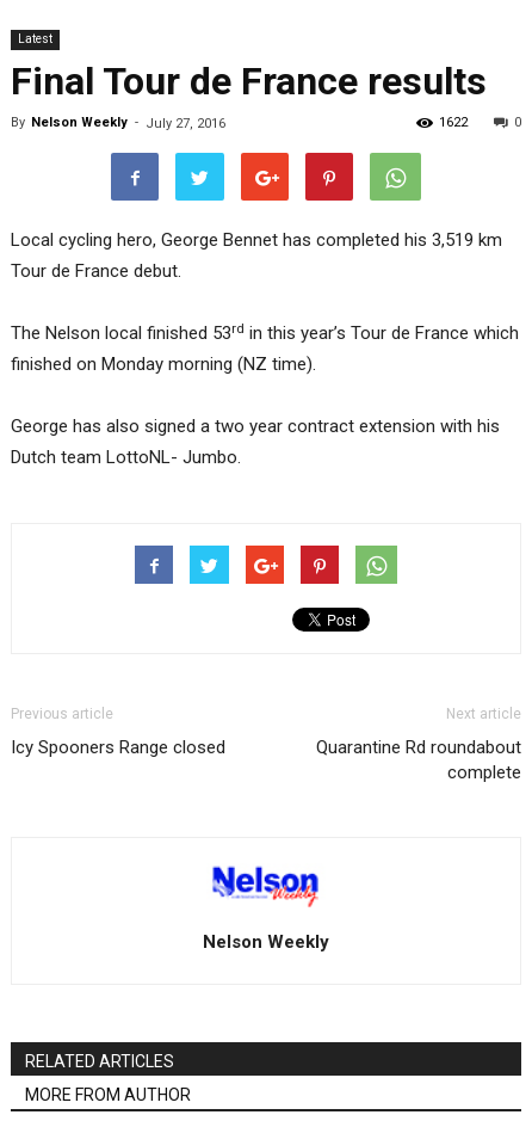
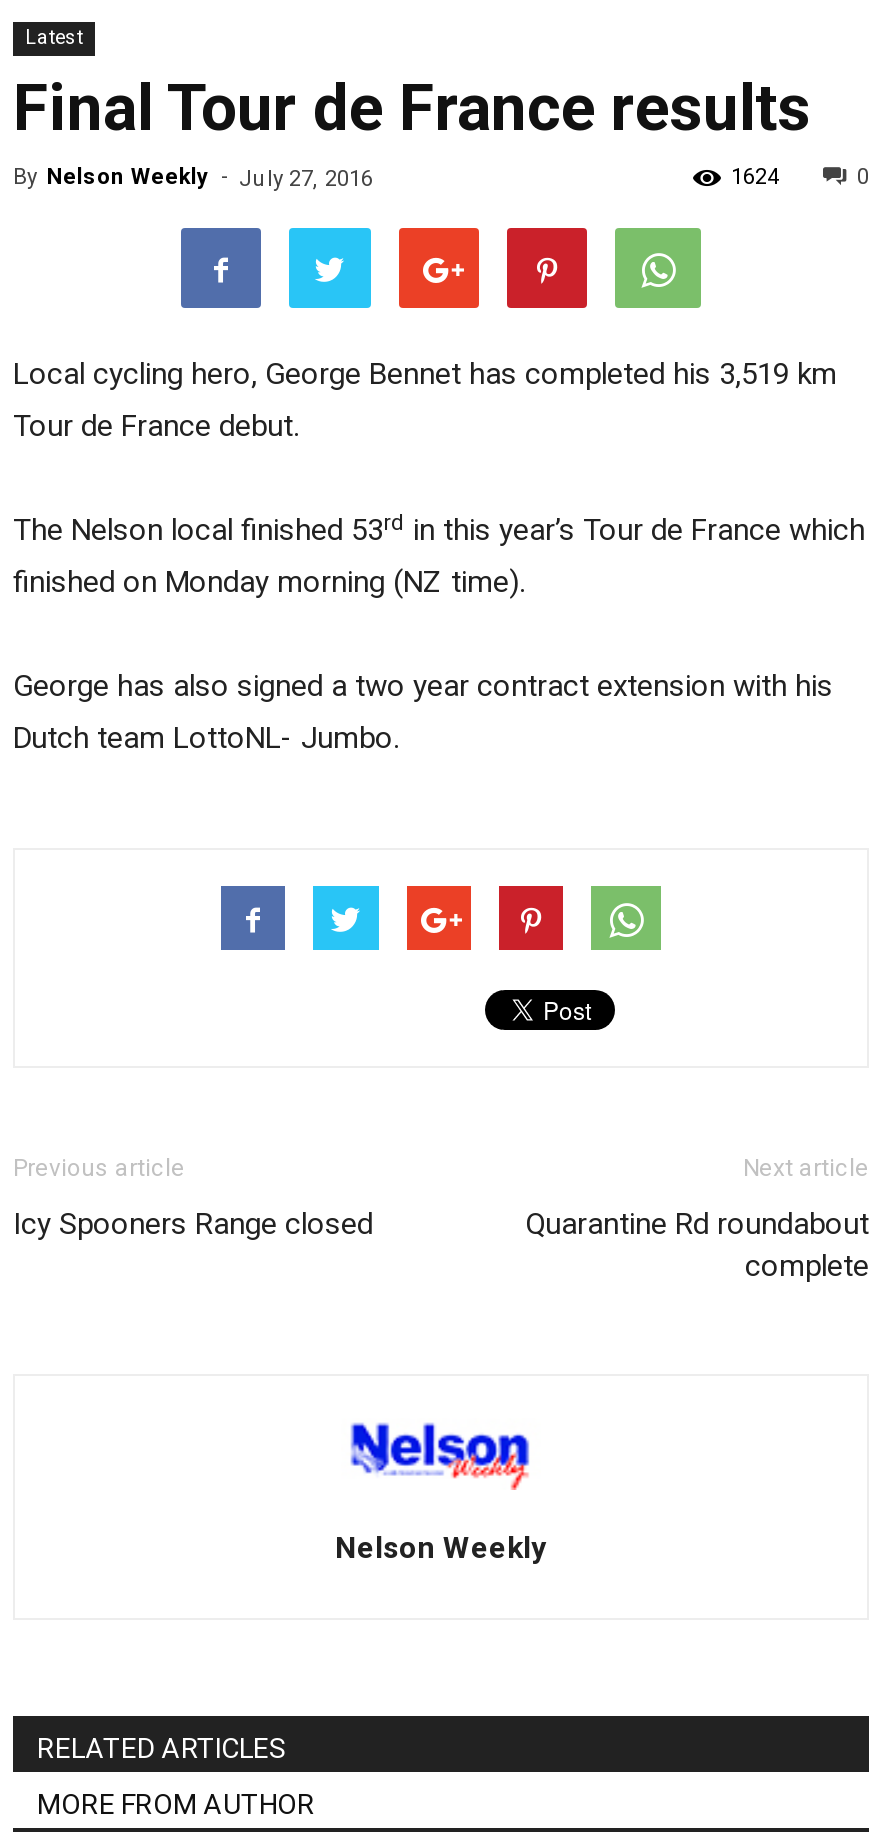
- 1622
+ 1624
